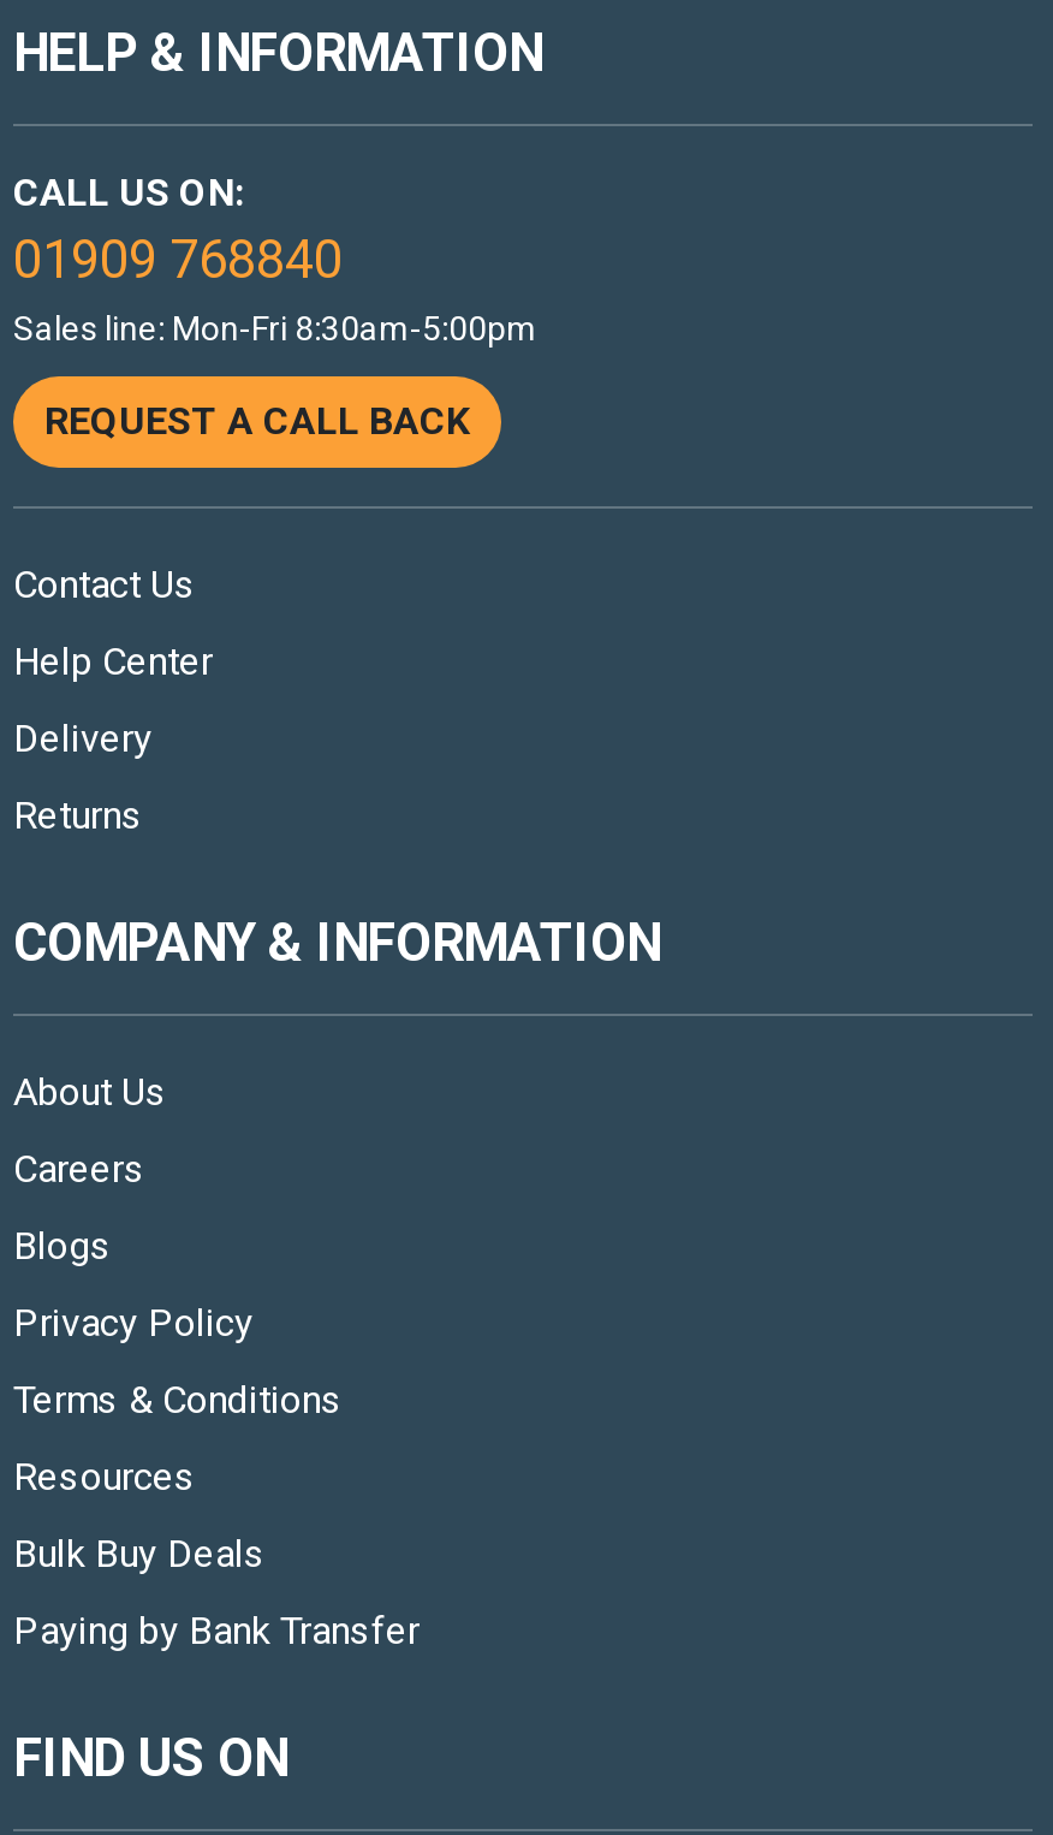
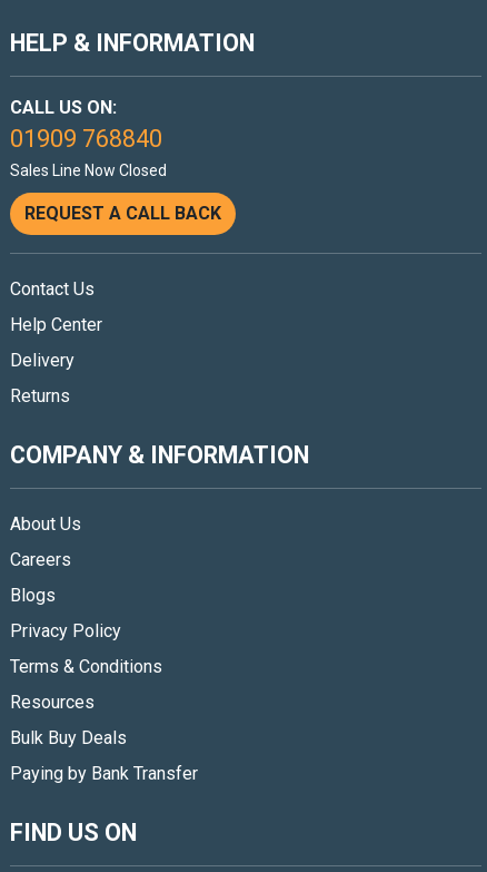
- Sales line: Mon-Fri 8:30am-5:00pm
+ Sales Line Now Closed
